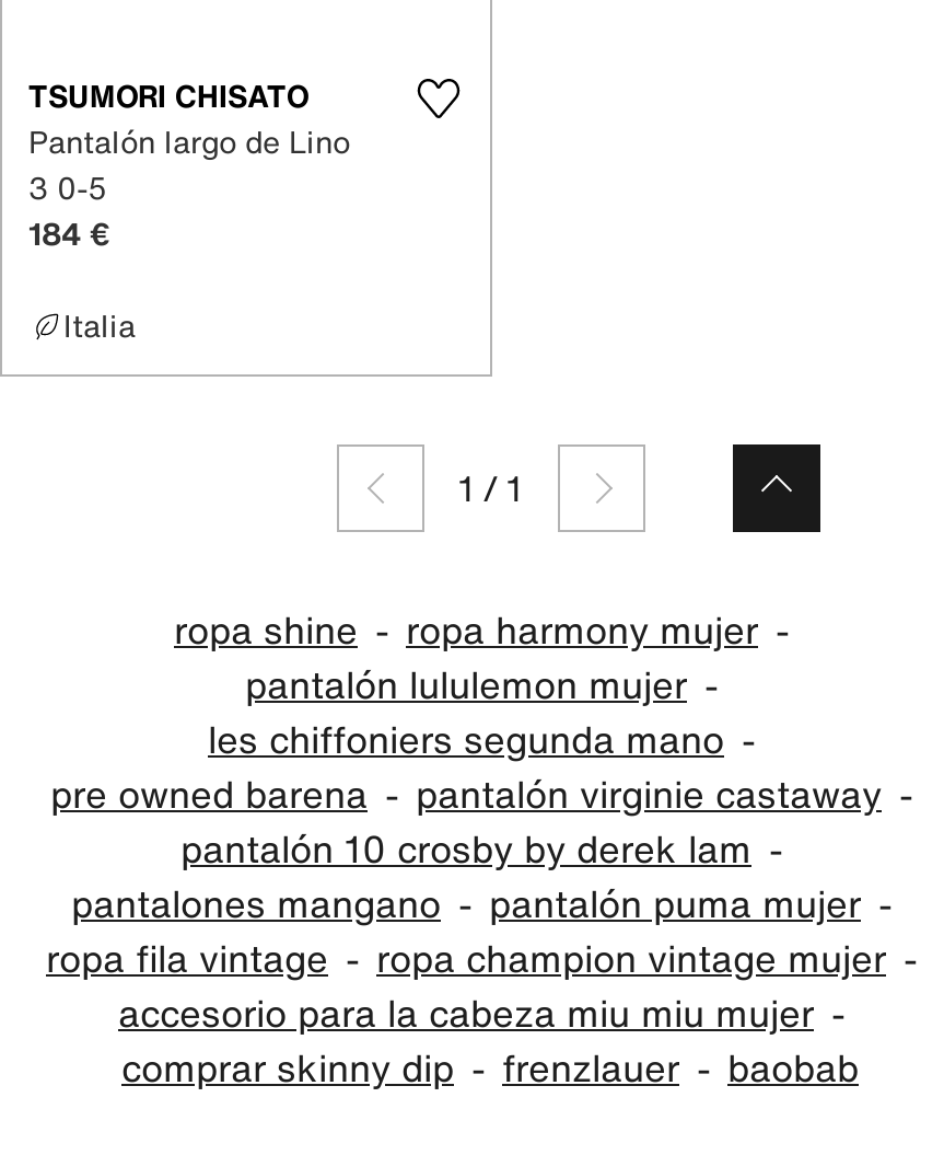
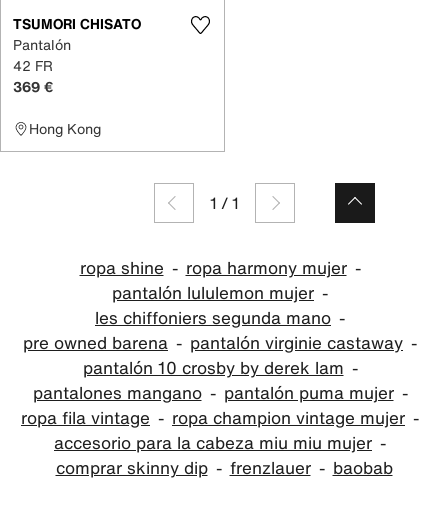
- Pantalón largo de Lino
- 3 0-5
- 184 €
+ Pantalón
+ 42 FR
+ 369 €

- Italia
+ Hong Kong
